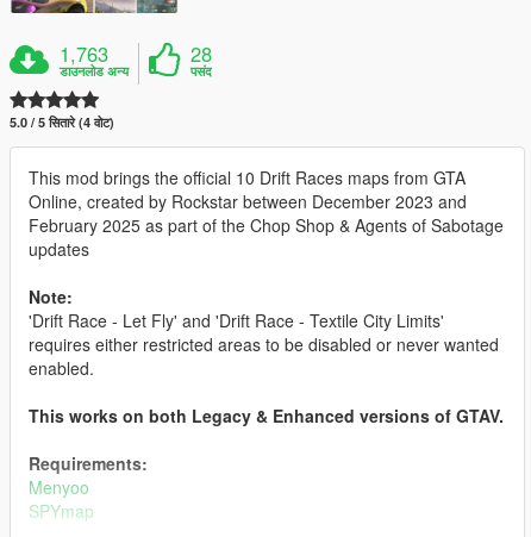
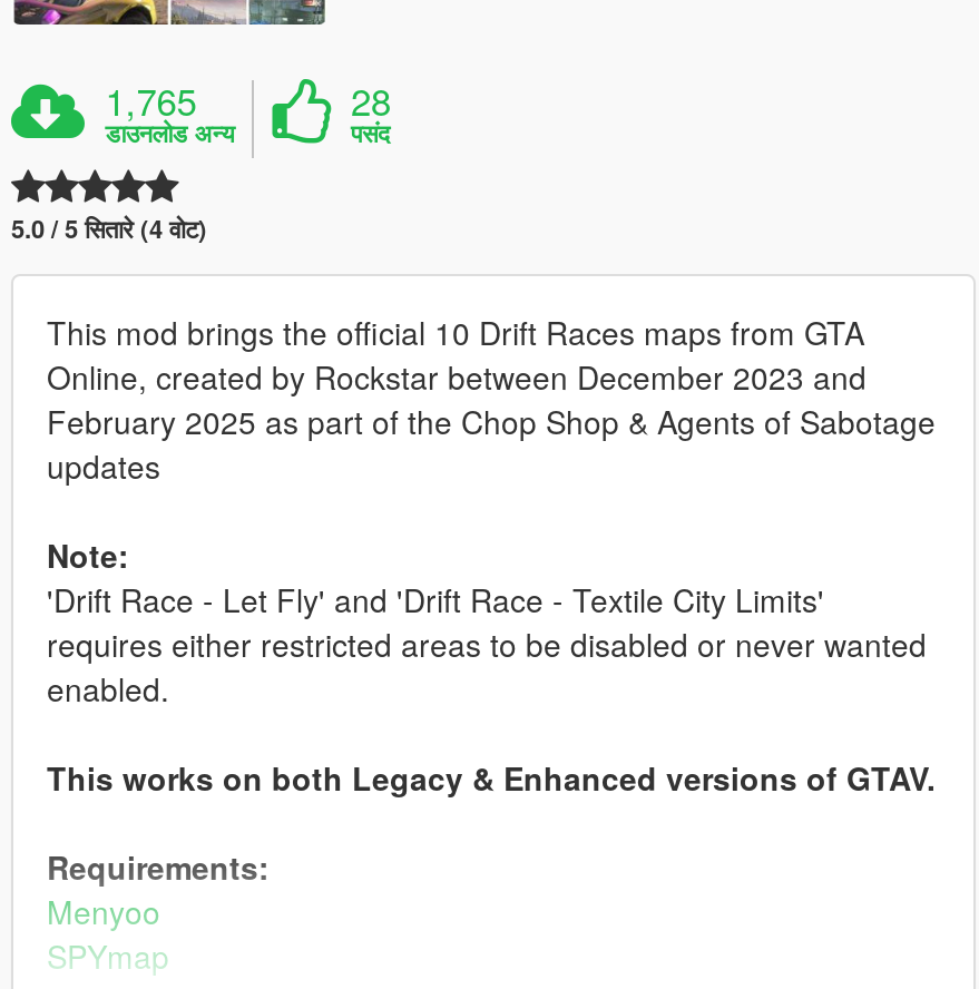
- 1,763
+ 1,765
